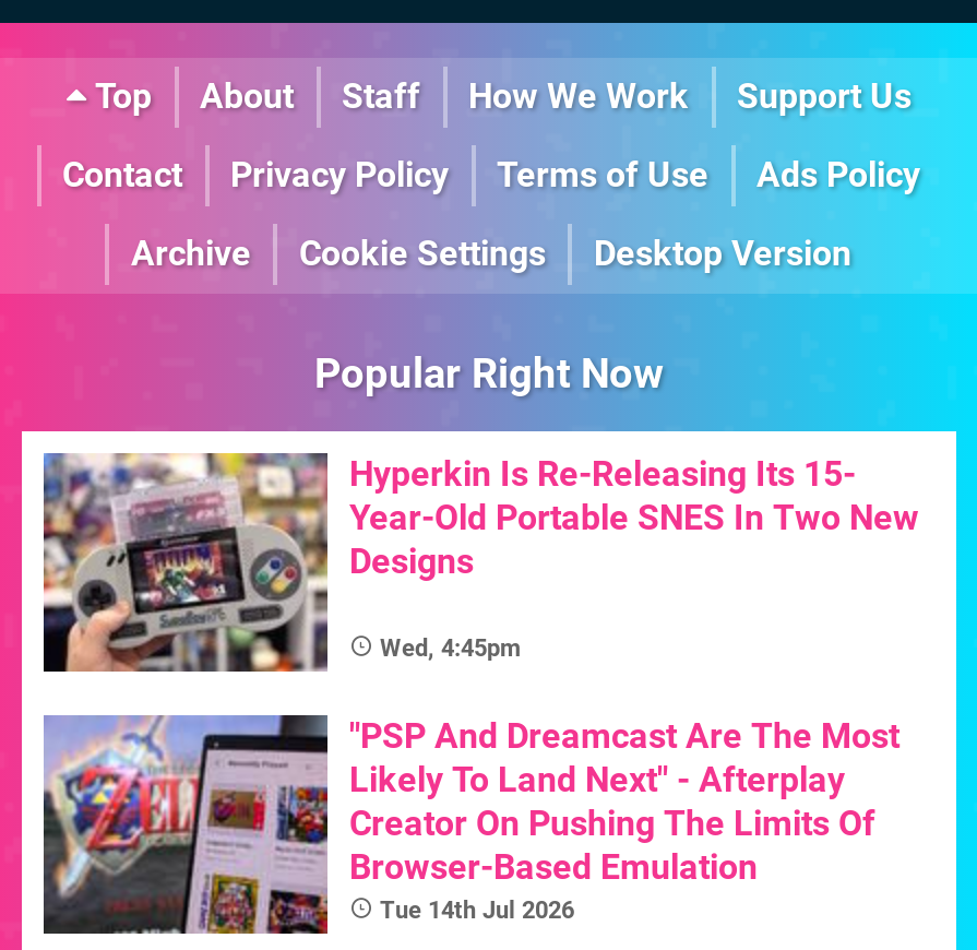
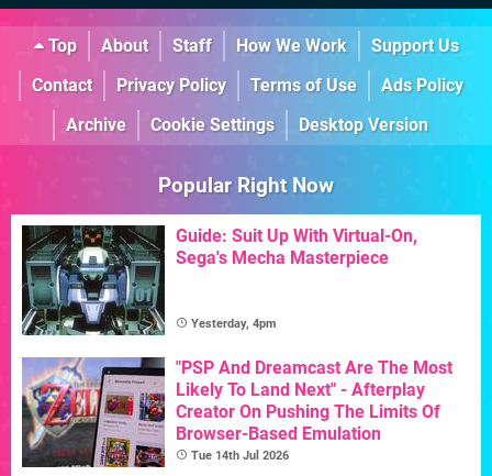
- [image]
- Hyperkin Is Re-Releasing Its 15-
- Year-Old Portable SNES In Two New
- Designs
+ [image]
+ Guide: Suit Up With Virtual-On,
+ Sega's Mecha Masterpiece

- Wed, 4:45pm
+ Yesterday, 4pm
